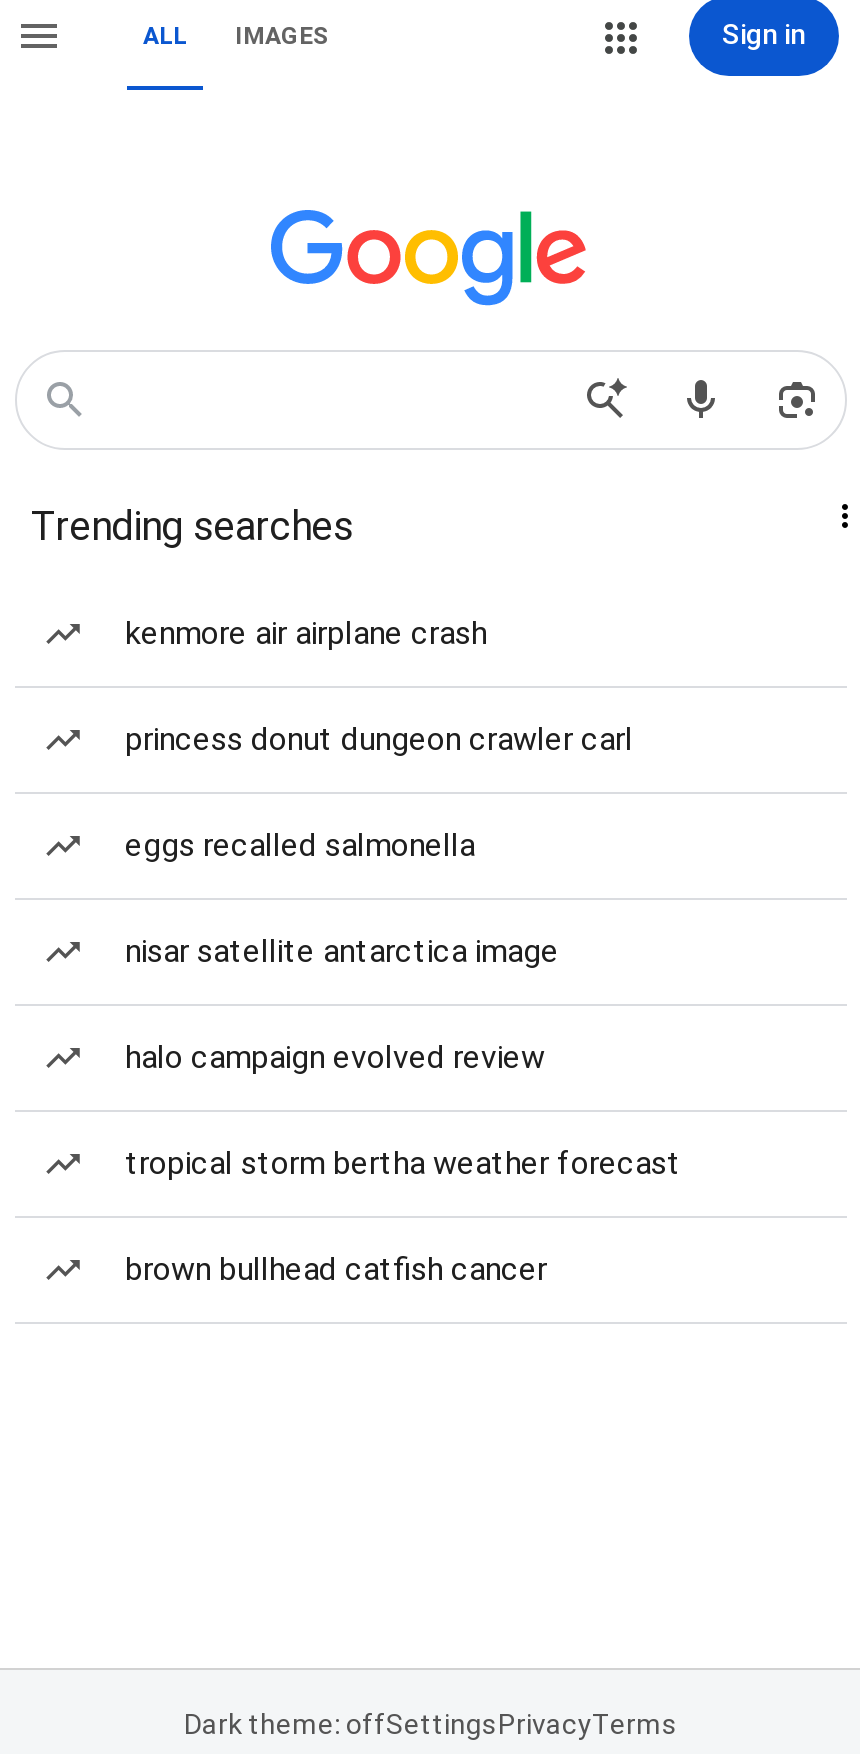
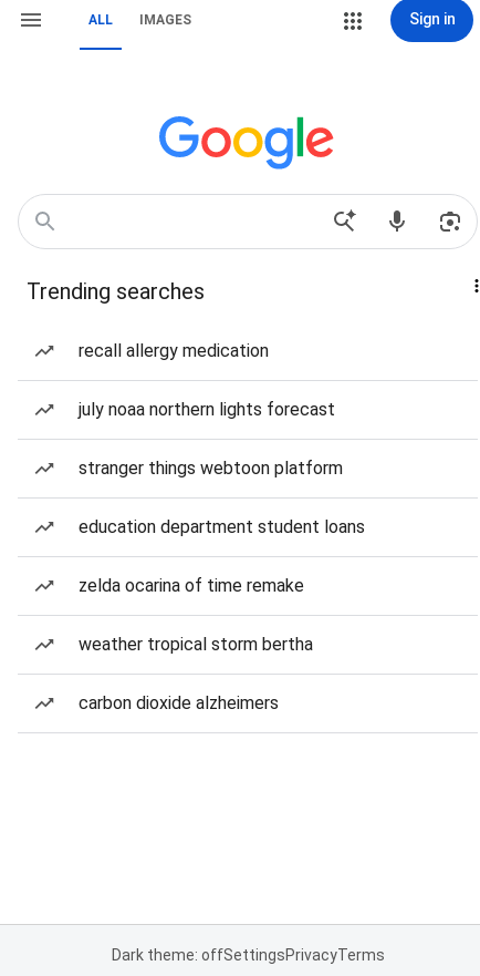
- kenmore air airplane crash
+ recall allergy medication

- princess donut dungeon crawler carl
+ july noaa northern lights forecast

- eggs recalled salmonella
+ stranger things webtoon platform

- nisar satellite antarctica image
+ education department student loans

- halo campaign evolved review
+ zelda ocarina of time remake

- tropical storm bertha weather forecast
+ weather tropical storm bertha

- brown bullhead catfish cancer
+ carbon dioxide alzheimers
